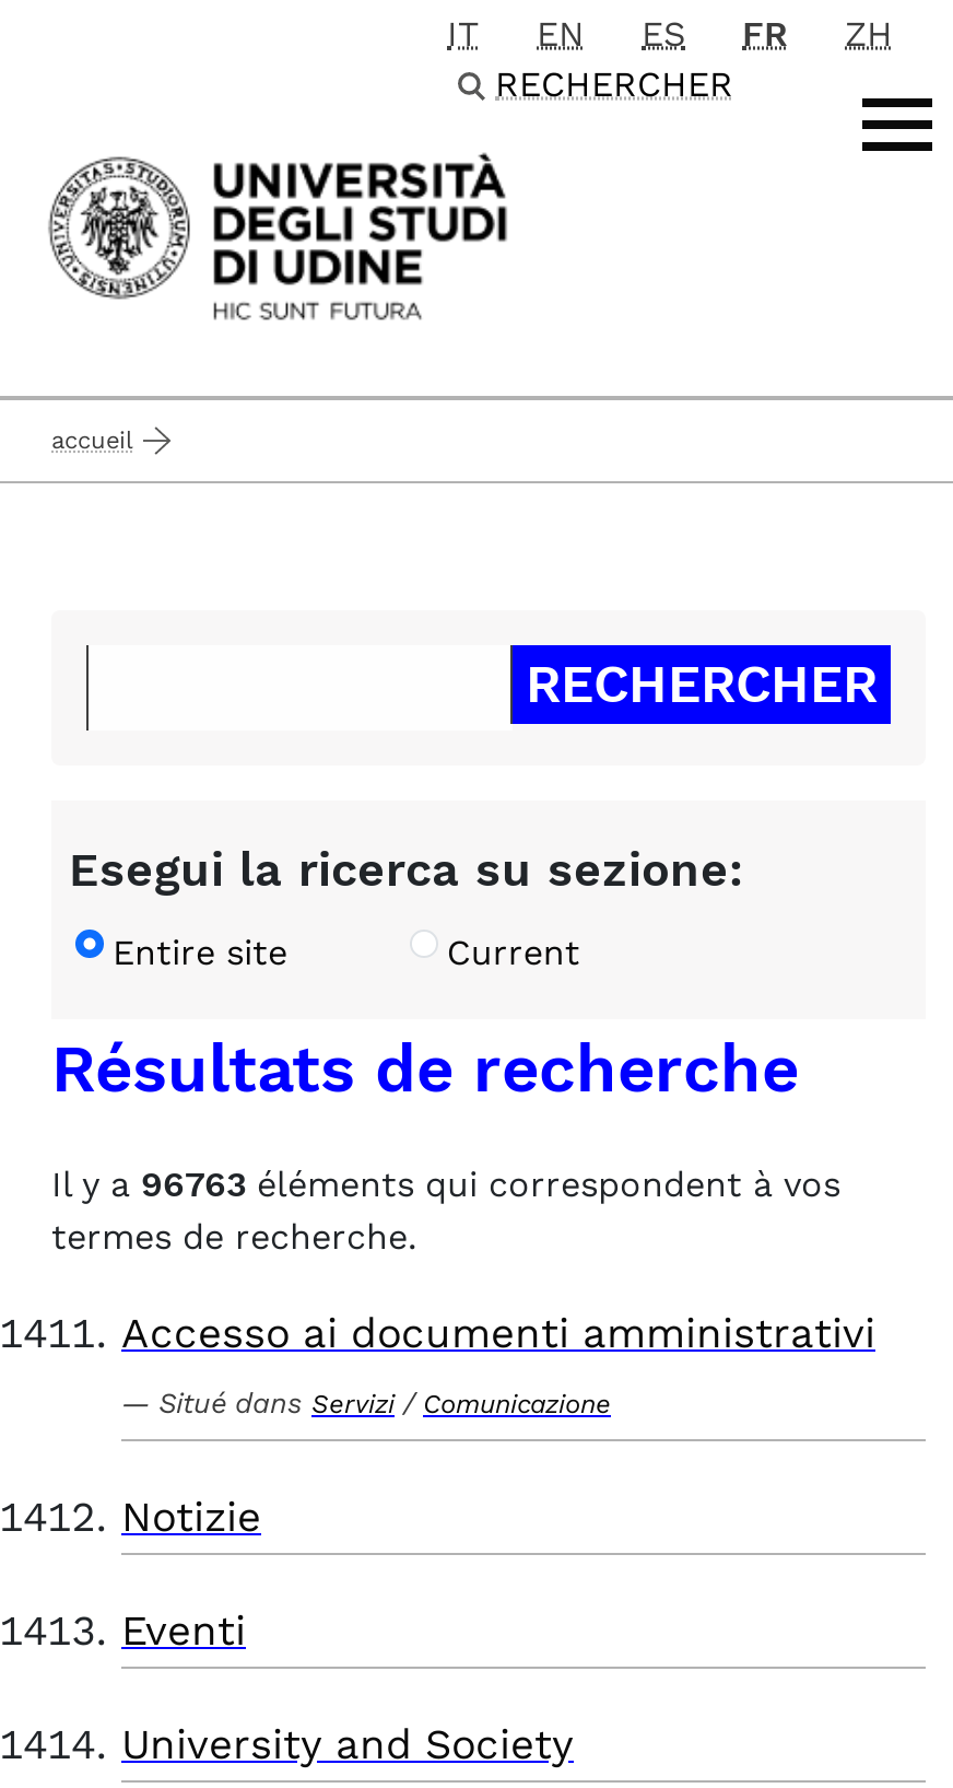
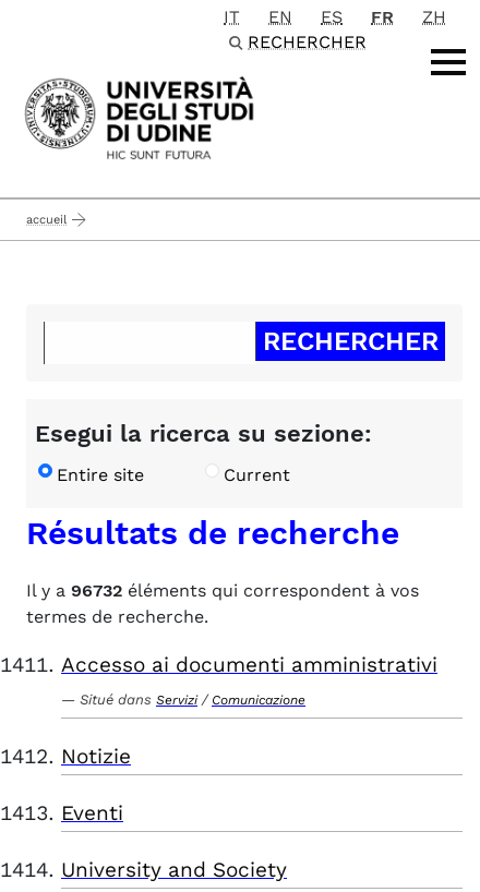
- Il y a 96763 éléments qui correspondent à vos
+ Il y a 96732 éléments qui correspondent à vos
